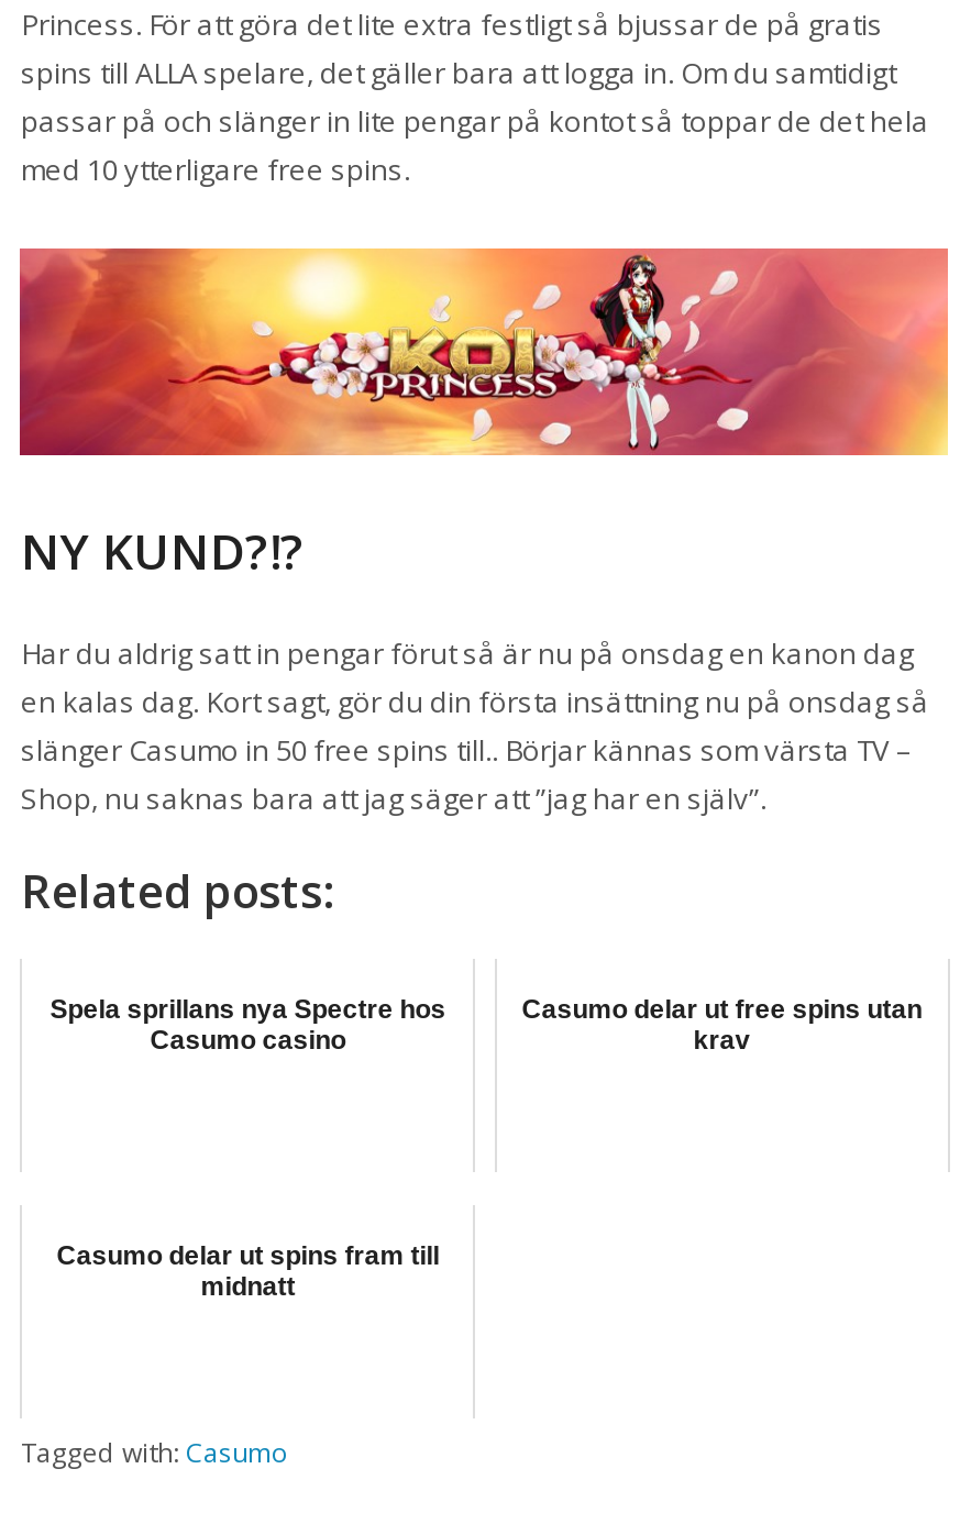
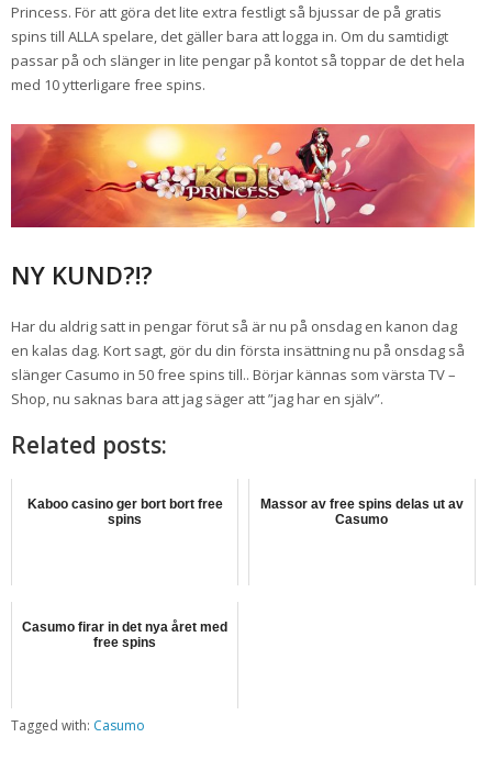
- Spela sprillans nya Spectre hos
- Casumo casino
+ Kaboo casino ger bort bort free
+ spins

- Casumo delar ut free spins utan
- krav
+ Massor av free spins delas ut av
+ Casumo

- Casumo delar ut spins fram till
- midnatt
+ Casumo firar in det nya året med
+ free spins
